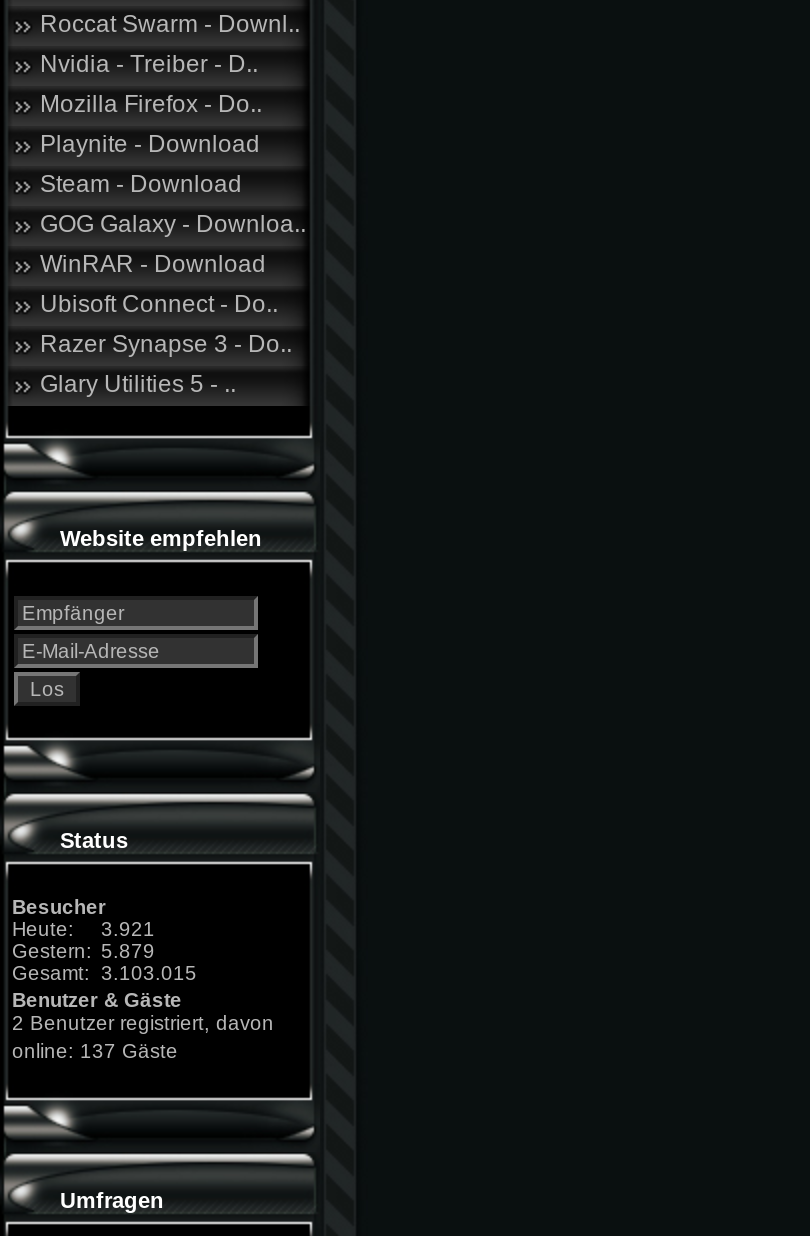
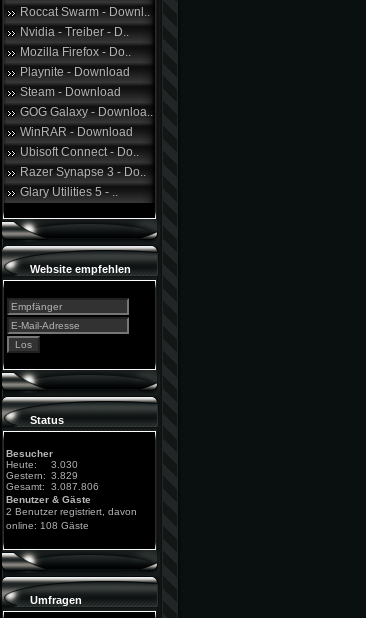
- Heute: 3.921
+ Heute: 3.030

- Gestern: 5.879
+ Gestern: 3.829

- Gesamt: 3.103.015
+ Gesamt: 3.087.806

- online: 137 Gäste
+ online: 108 Gäste
